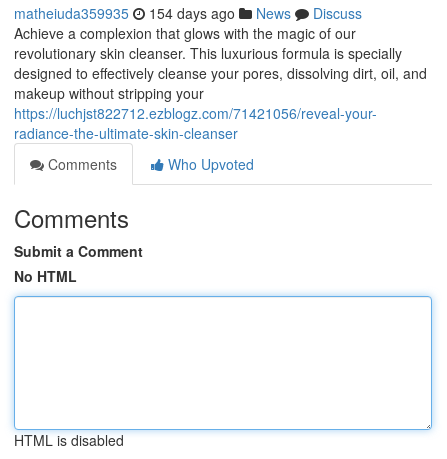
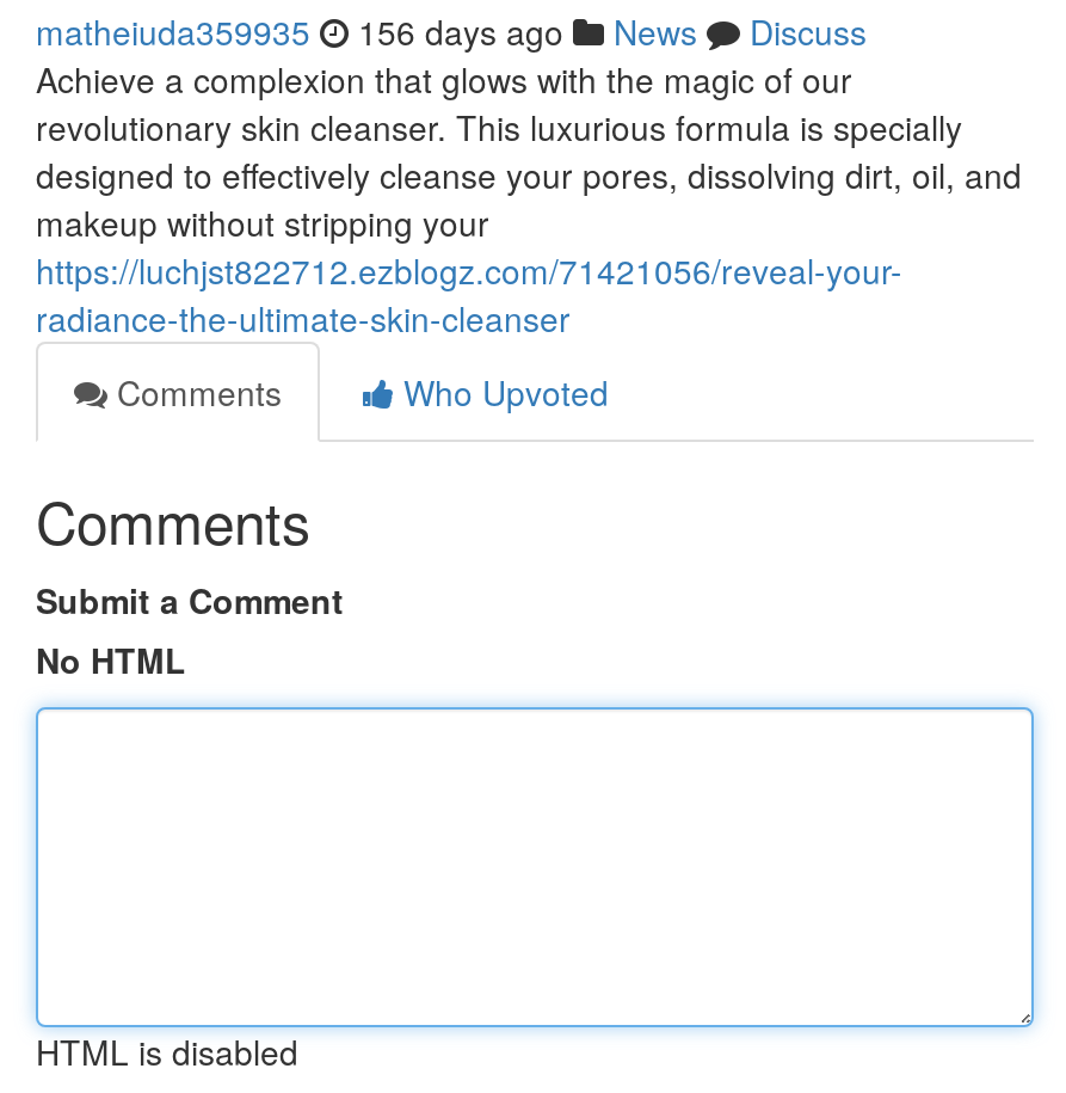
- matheiuda359935 154 days ago News Discuss
+ matheiuda359935 156 days ago News Discuss
